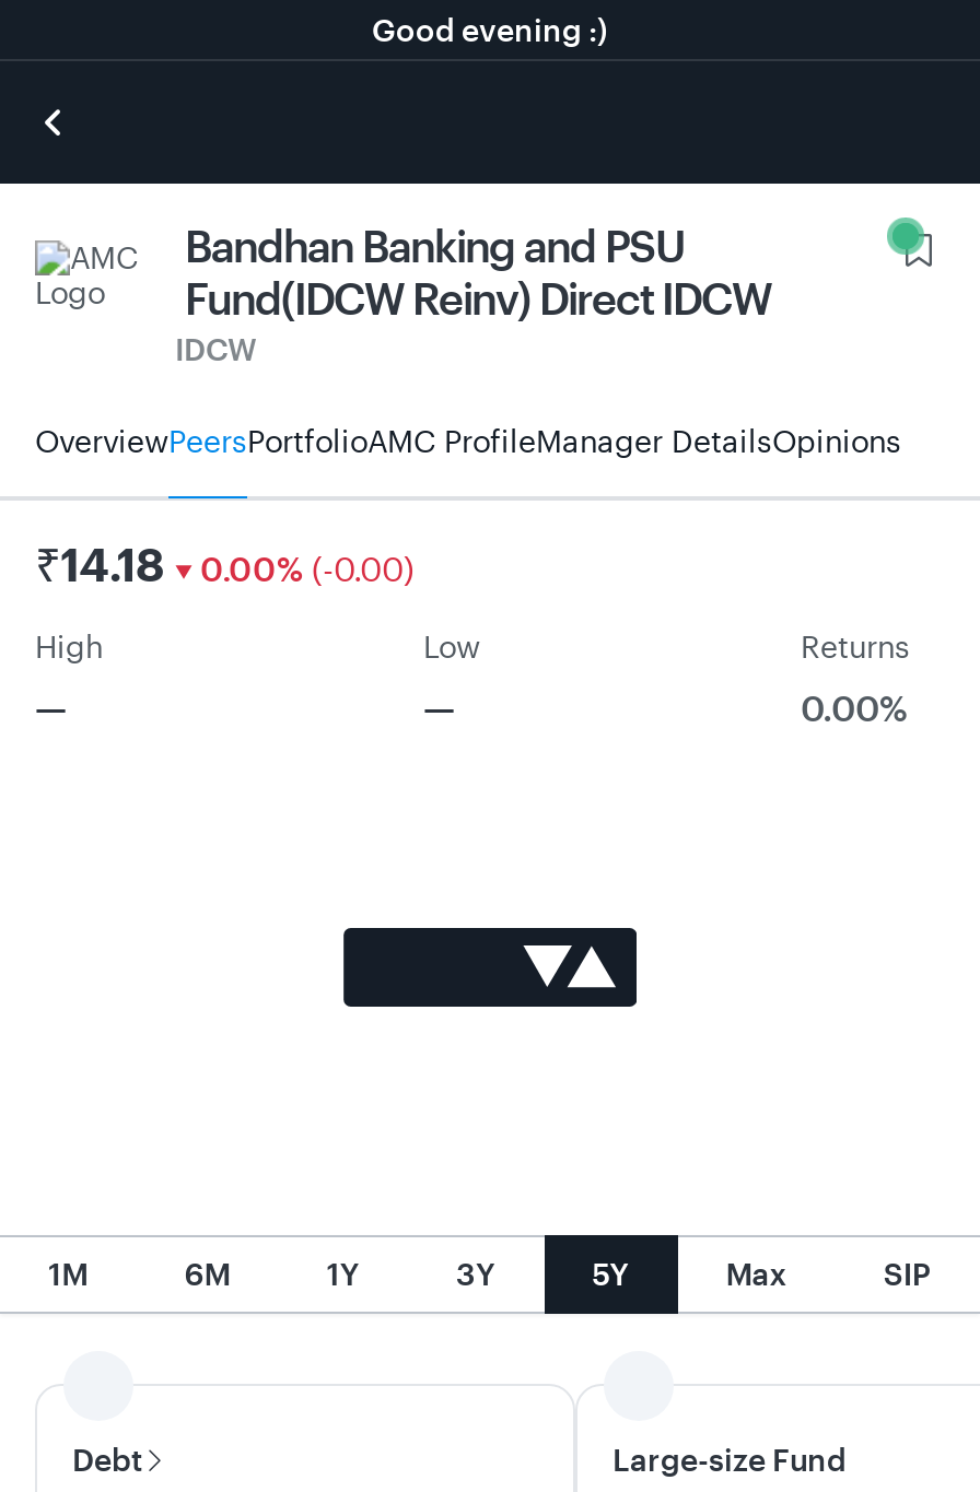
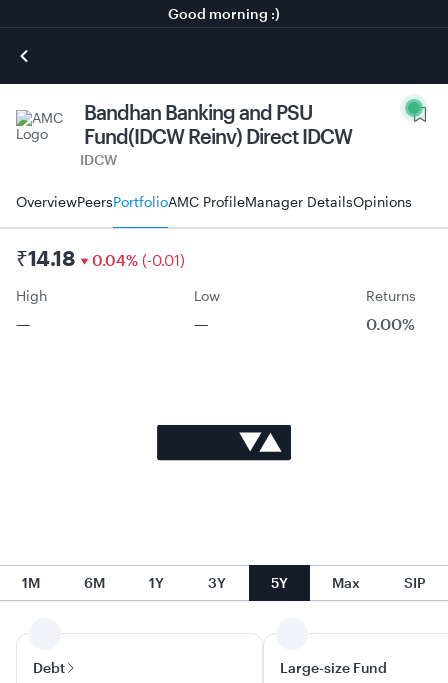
- Good evening :)
+ Good morning :)

- ₹14.18 0.00% (-0.00)
+ ₹14.18 0.04% (-0.01)
